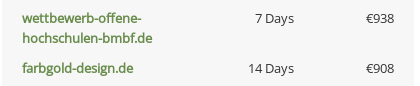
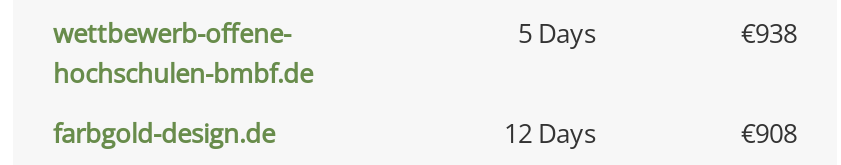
- 7 Days
+ 5 Days

- 14 Days
+ 12 Days
